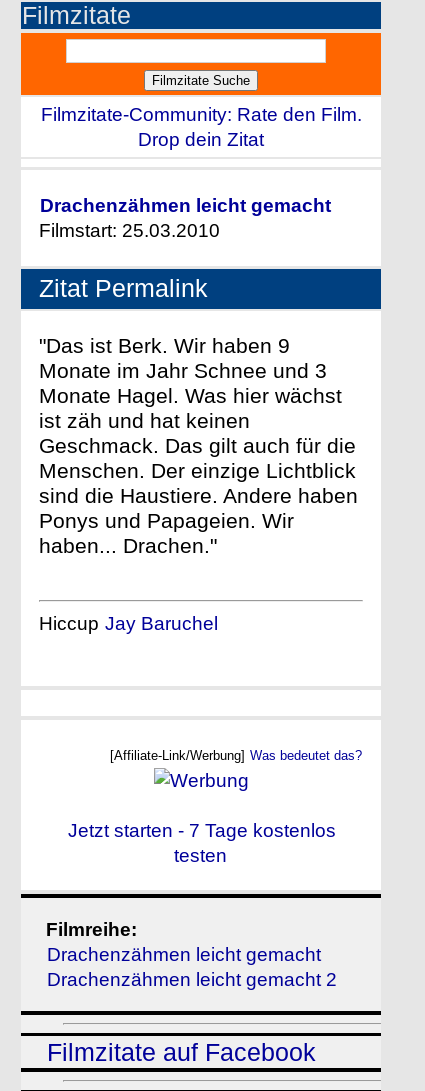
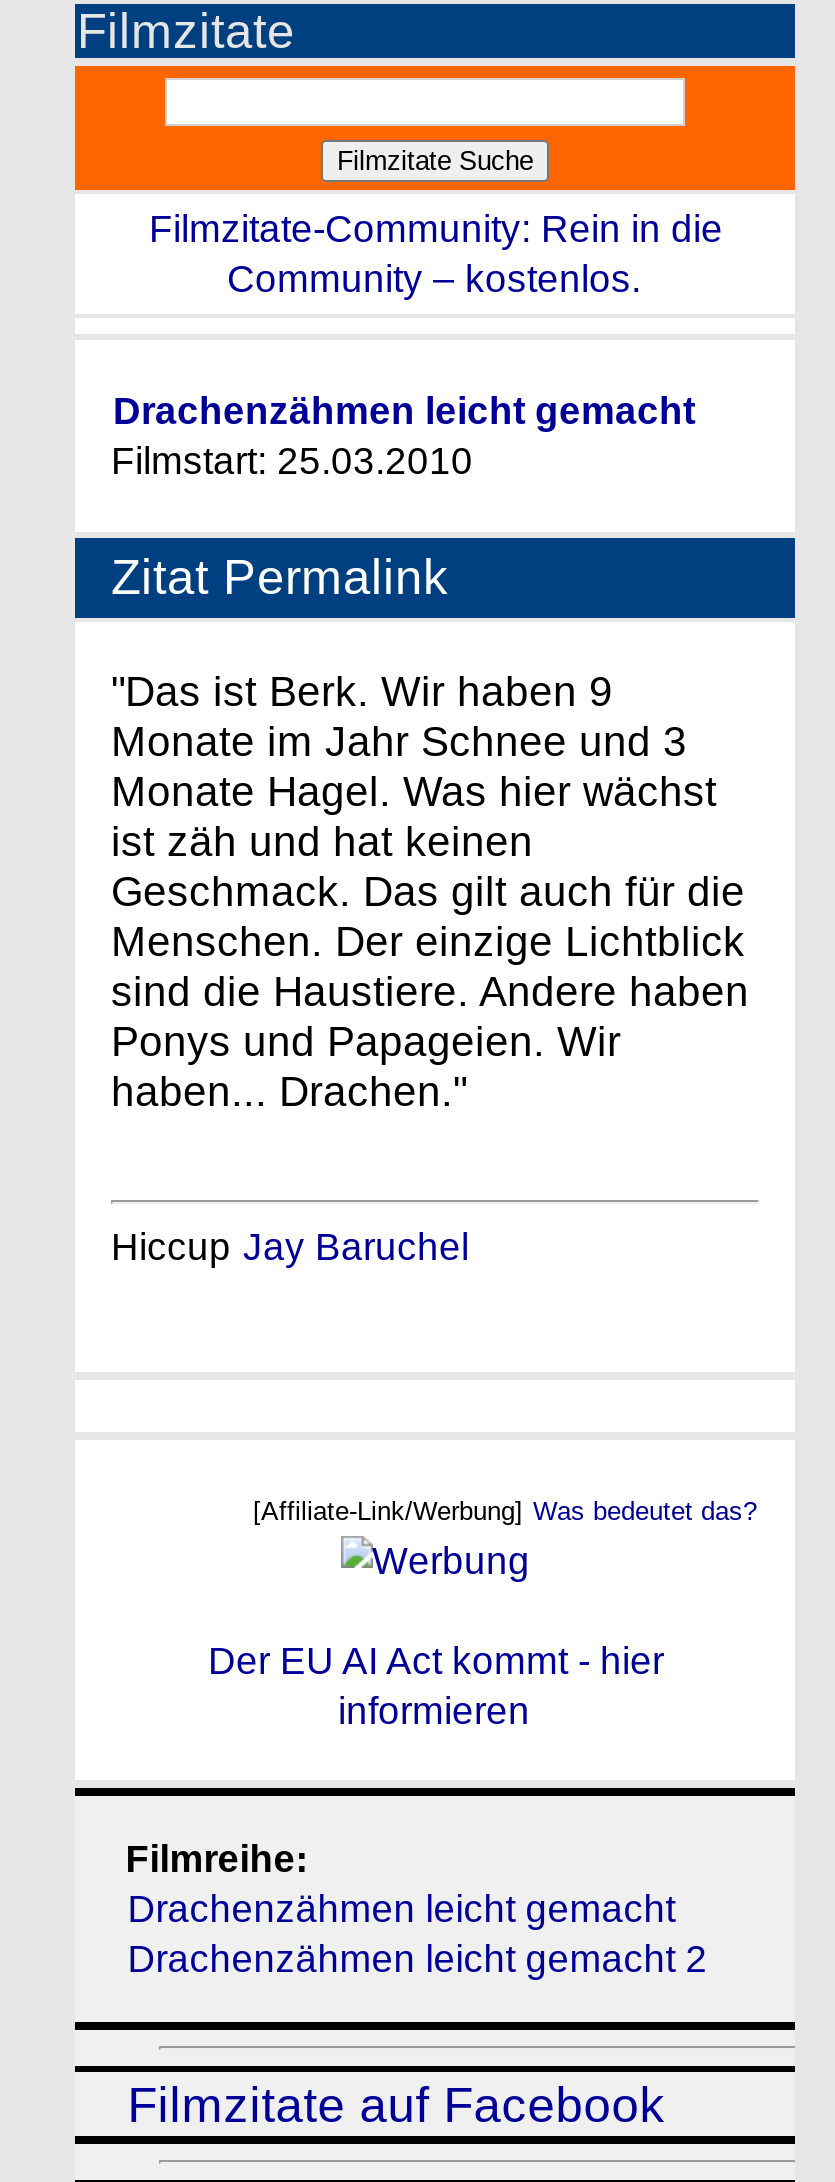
- Filmzitate-Community: Rate den Film.
- Drop dein Zitat
+ Filmzitate-Community: Rein in die
+ Community – kostenlos.

- Jetzt starten - 7 Tage kostenlos
- testen
+ Der EU AI Act kommt - hier
+ informieren
